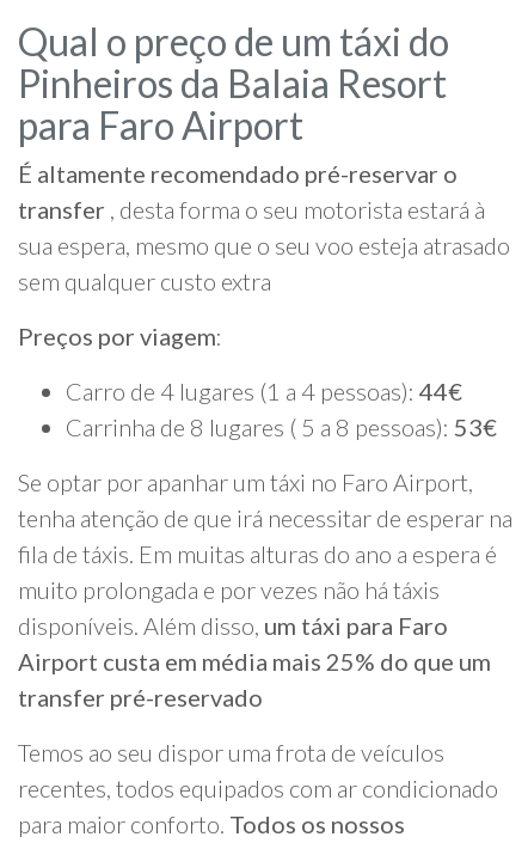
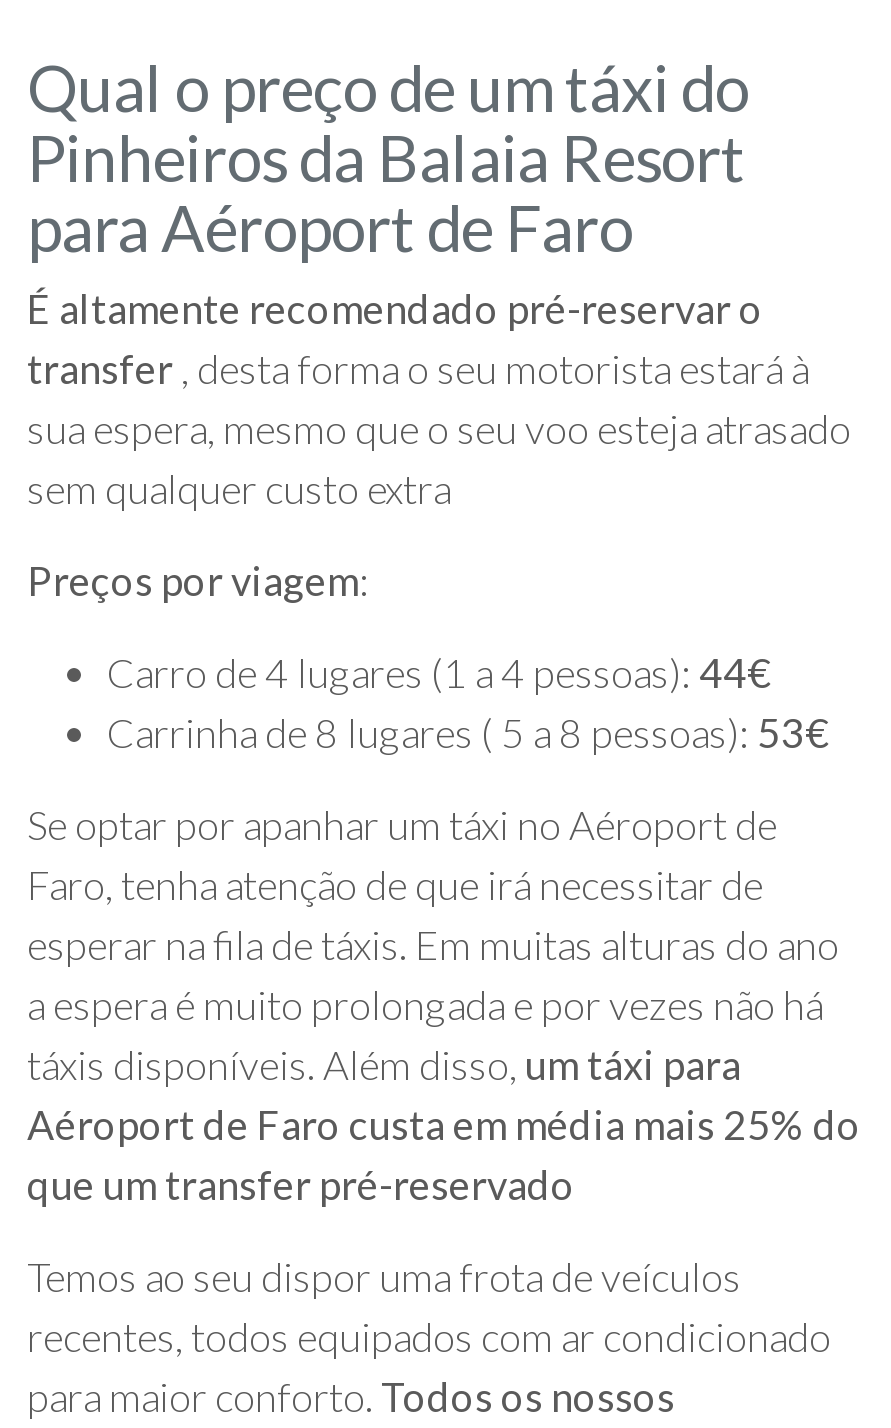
- para Faro Airport
+ para Aéroport de Faro

- Se optar por apanhar um táxi no Faro Airport,
- tenha atenção de que irá necessitar de esperar na
- fila de táxis. Em muitas alturas do ano a espera é
- muito prolongada e por vezes não há táxis
- disponíveis. Além disso, um táxi para Faro
- Airport custa em média mais 25% do que um
- transfer pré-reservado
+ Se optar por apanhar um táxi no Aéroport de
+ Faro, tenha atenção de que irá necessitar de
+ esperar na fila de táxis. Em muitas alturas do ano
+ a espera é muito prolongada e por vezes não há
+ táxis disponíveis. Além disso, um táxi para
+ Aéroport de Faro custa em média mais 25% do
+ que um transfer pré-reservado
